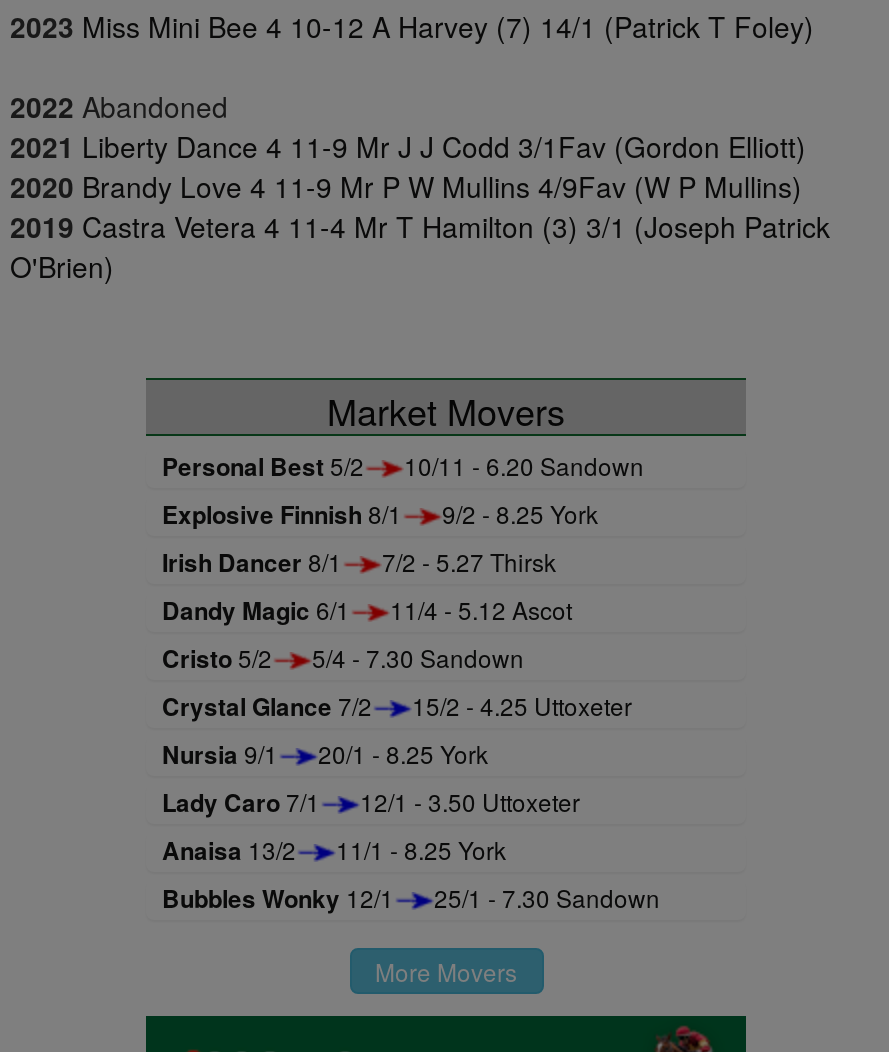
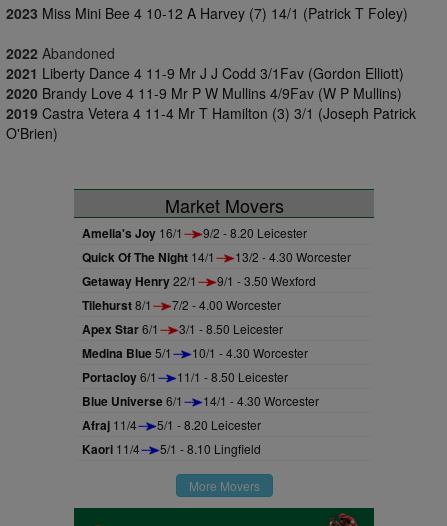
- Personal Best 5/2
- 10/11 - 6.20 Sandown
- Explosive Finnish 8/1
- 9/2 - 8.25 York
- Irish Dancer 8/1
- 7/2 - 5.27 Thirsk
- Dandy Magic 6/1
- 11/4 - 5.12 Ascot
- Cristo 5/2
- 5/4 - 7.30 Sandown
- Crystal Glance 7/2
- 15/2 - 4.25 Uttoxeter
- Nursia 9/1
- 20/1 - 8.25 York
- Lady Caro 7/1
- 12/1 - 3.50 Uttoxeter
- Anaisa 13/2
- 11/1 - 8.25 York
- Bubbles Wonky 12/1
- 25/1 - 7.30 Sandown
+ Amelia's Joy 16/1
+ 9/2 - 8.20 Leicester
+ Quick Of The Night 14/1
+ 13/2 - 4.30 Worcester
+ Getaway Henry 22/1
+ 9/1 - 3.50 Wexford
+ Tilehurst 8/1
+ 7/2 - 4.00 Worcester
+ Apex Star 6/1
+ 3/1 - 8.50 Leicester
+ Medina Blue 5/1
+ 10/1 - 4.30 Worcester
+ Portacloy 6/1
+ 11/1 - 8.50 Leicester
+ Blue Universe 6/1
+ 14/1 - 4.30 Worcester
+ Afraj 11/4
+ 5/1 - 8.20 Leicester
+ Kaori 11/4
+ 5/1 - 8.10 Lingfield
